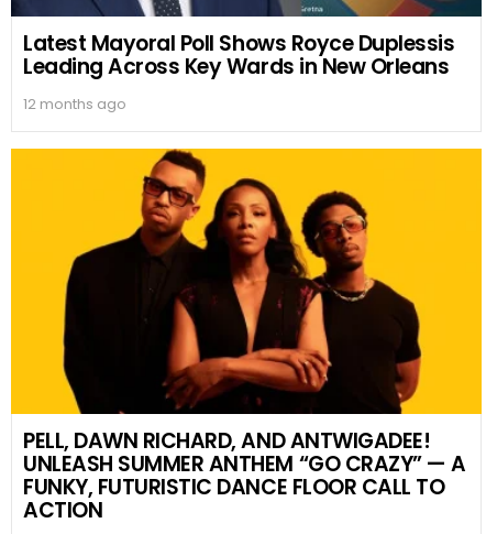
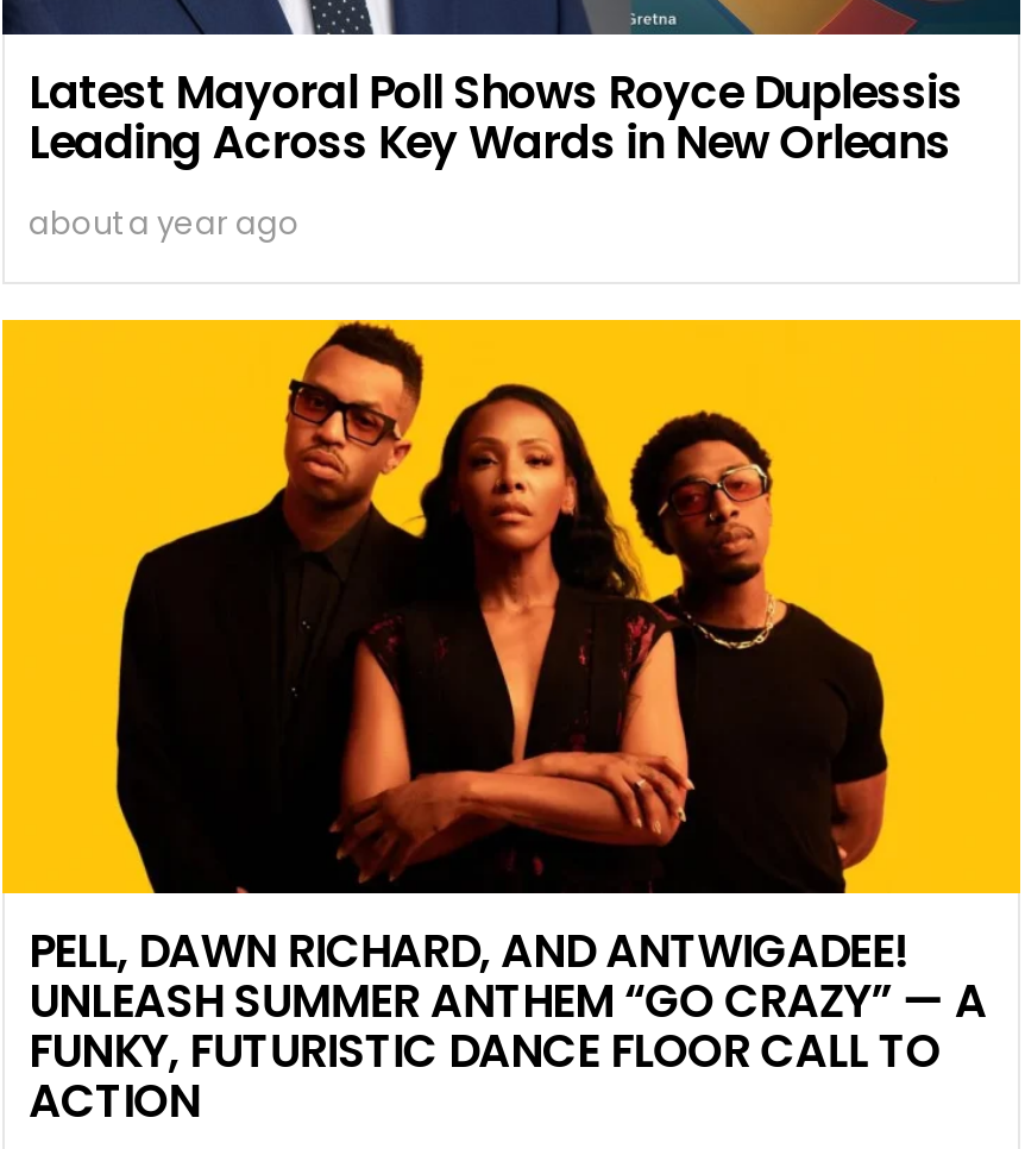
- 12 months ago
+ about a year ago
